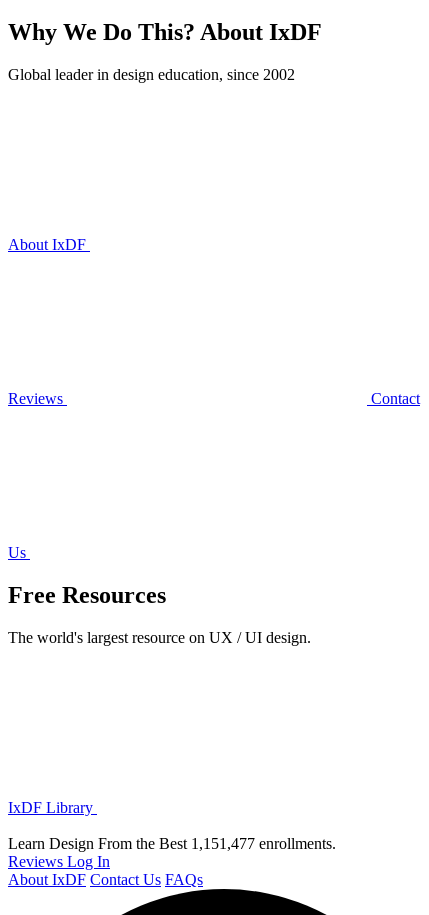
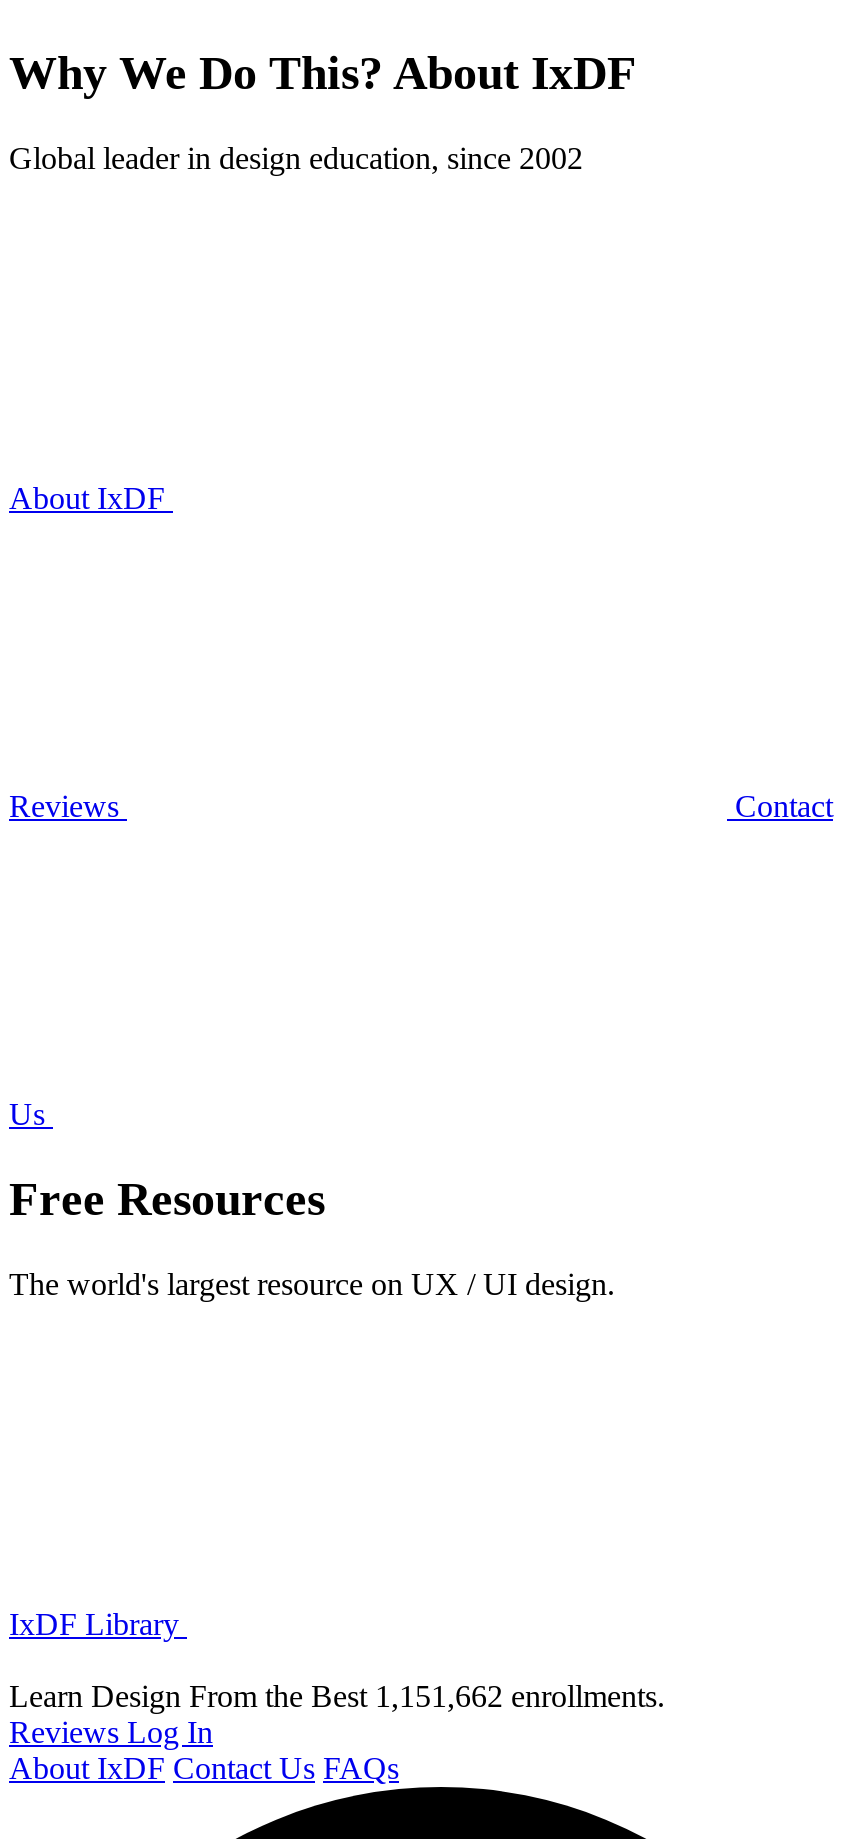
- Learn Design From the Best 1,151,477 enrollments.
+ Learn Design From the Best 1,151,662 enrollments.
